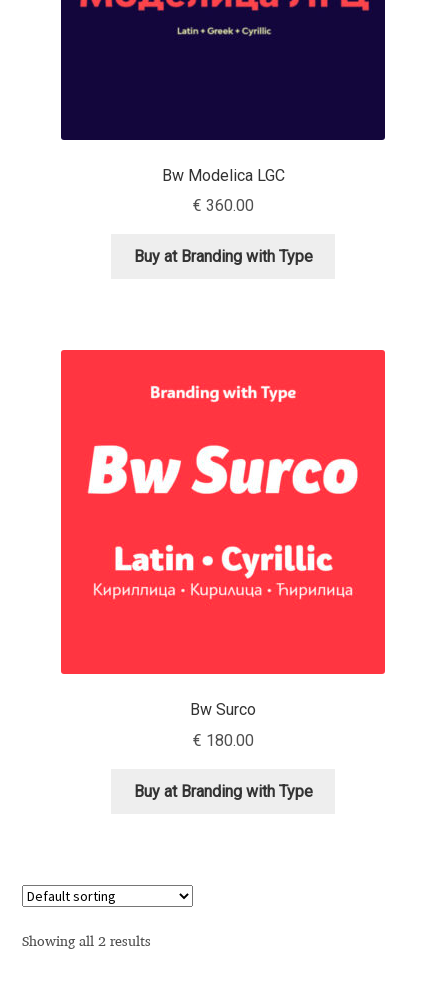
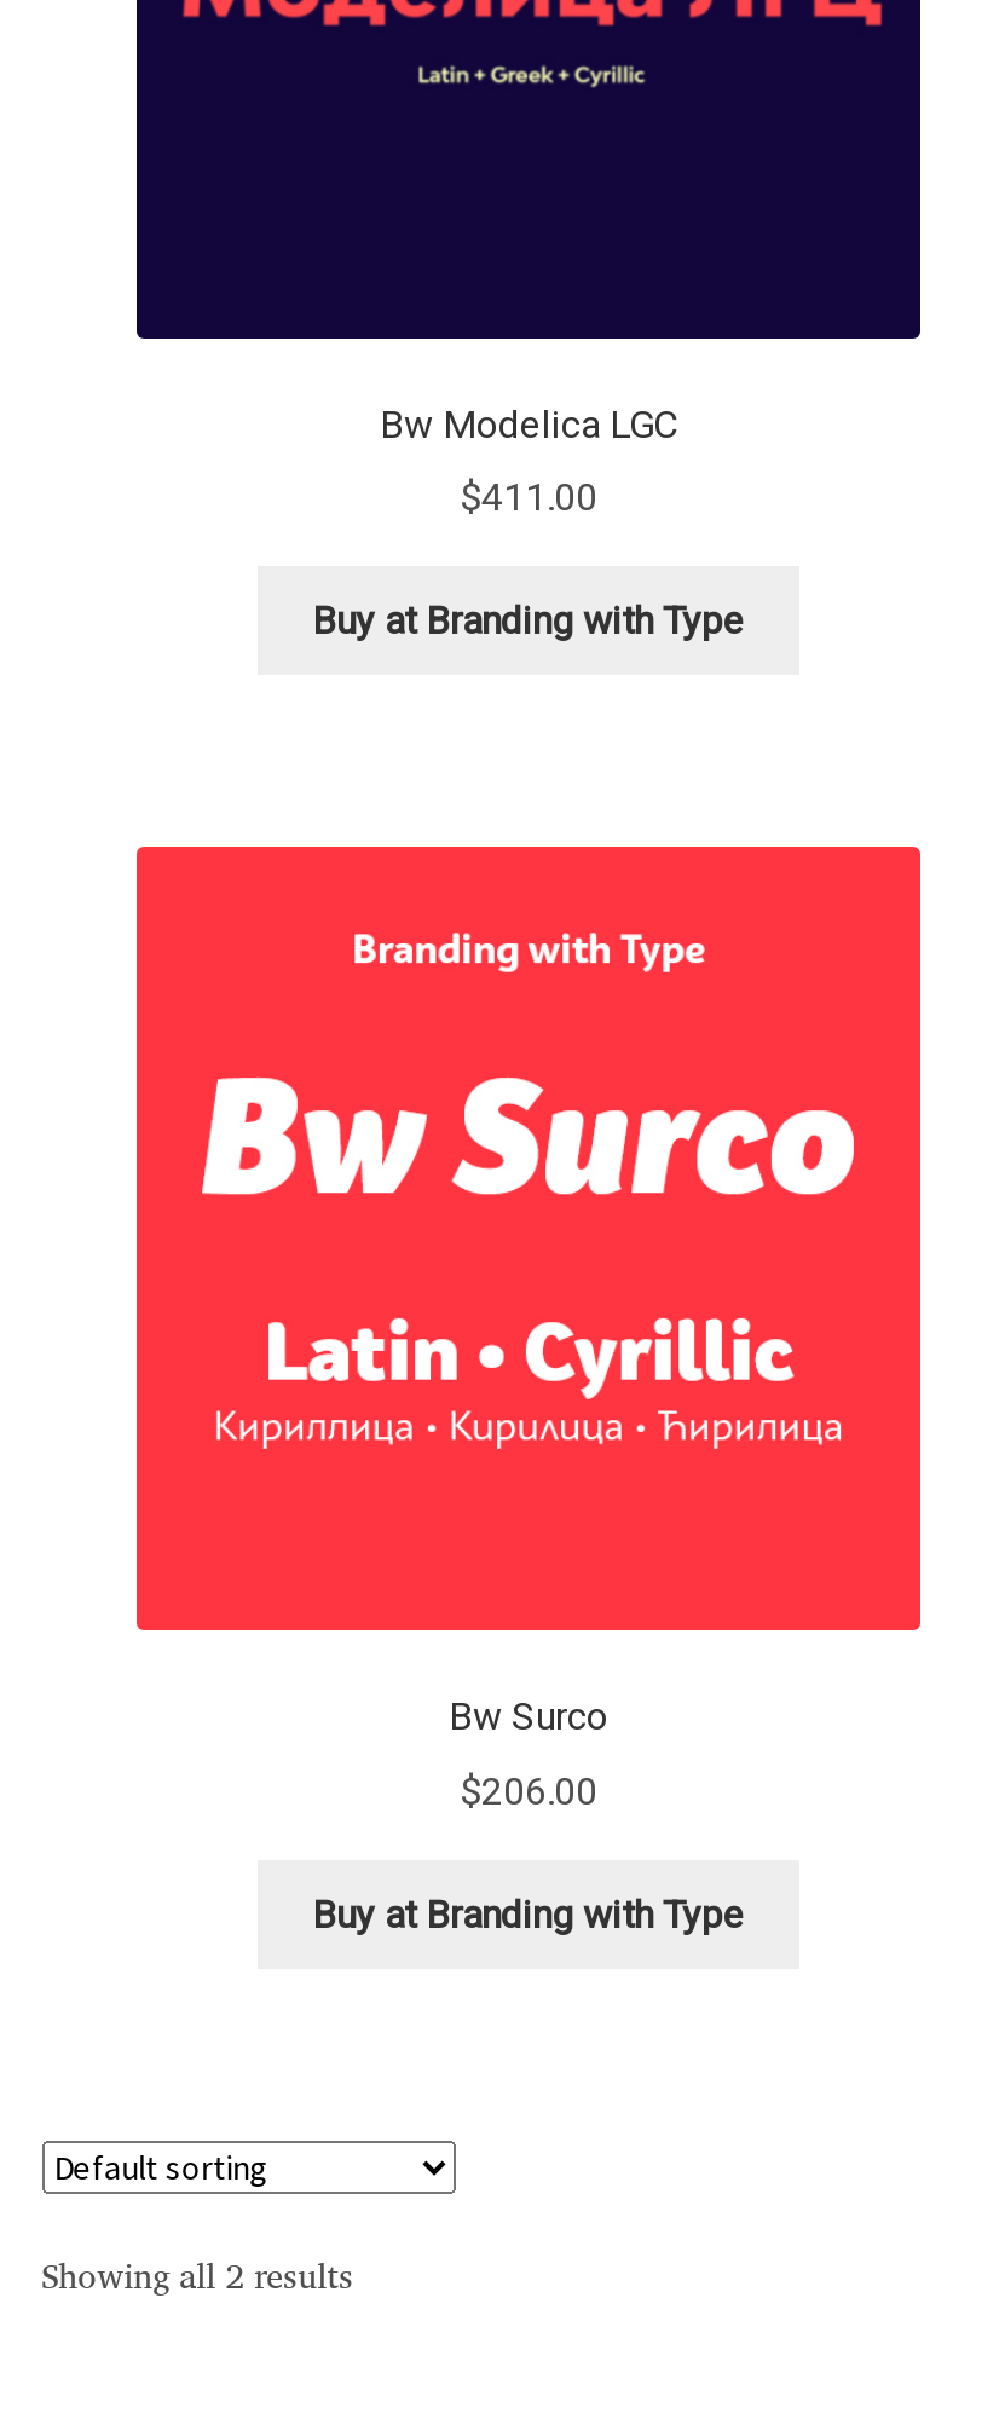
- €360.00
+ $411.00

- €180.00
+ $206.00
